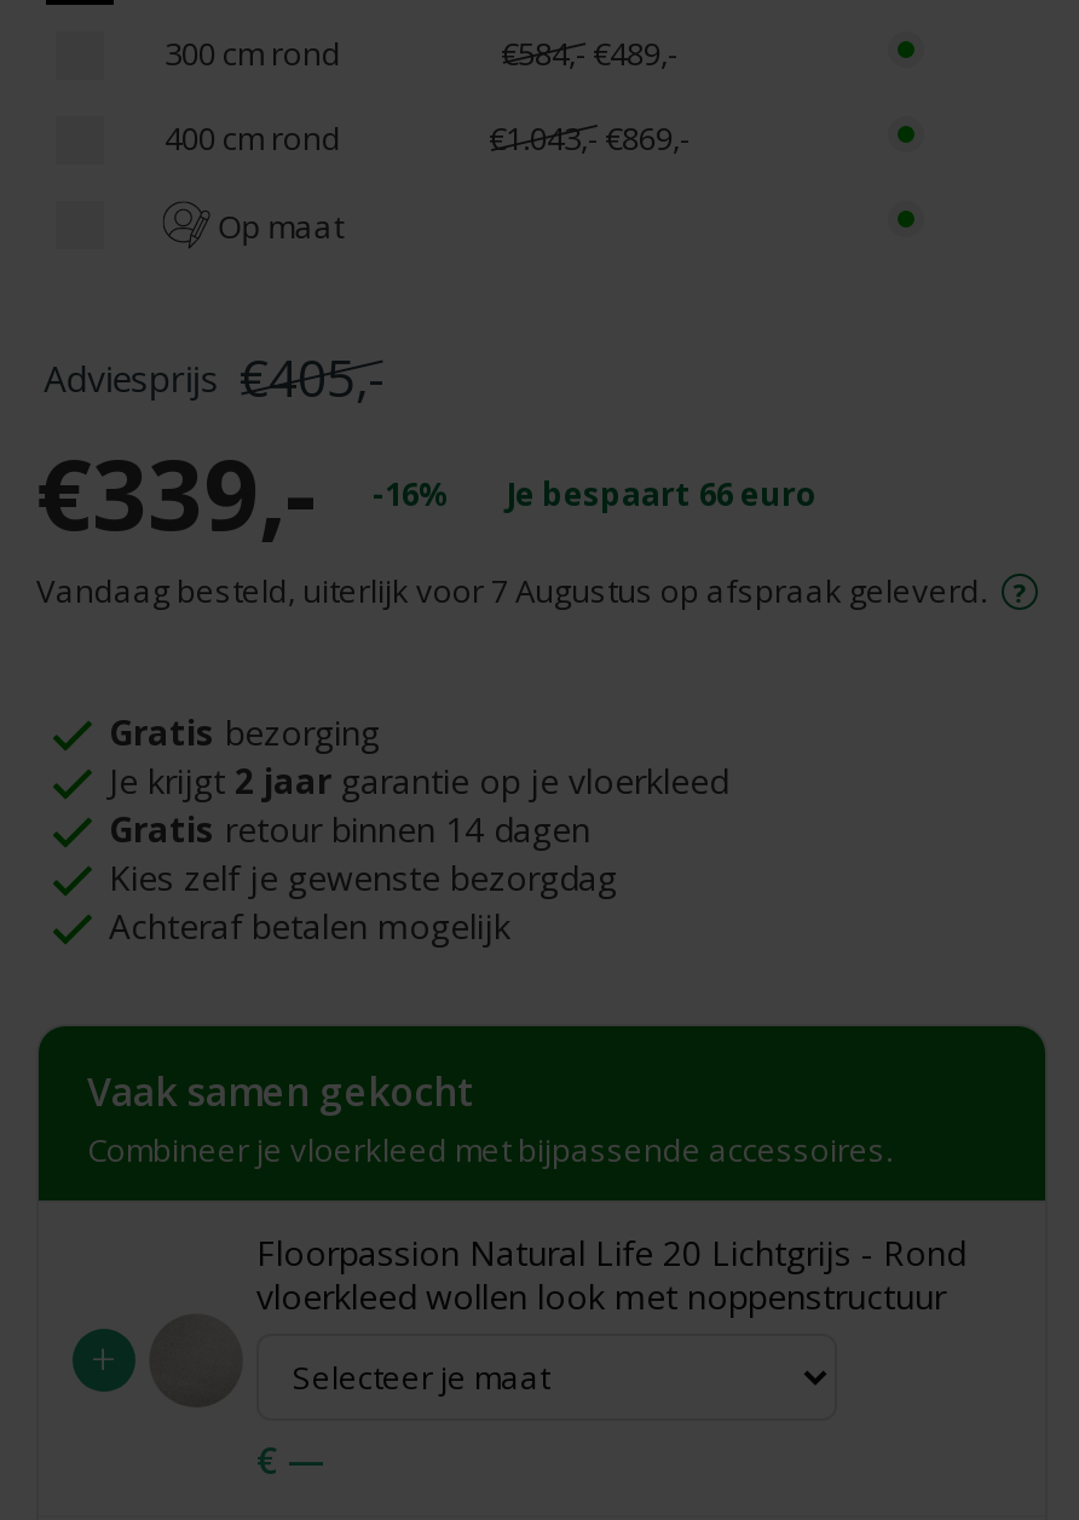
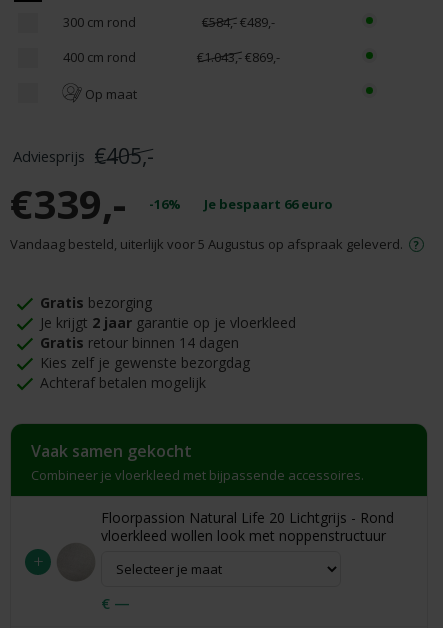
- Vandaag besteld, uiterlijk voor 7 Augustus op afspraak geleverd.
+ Vandaag besteld, uiterlijk voor 5 Augustus op afspraak geleverd.
